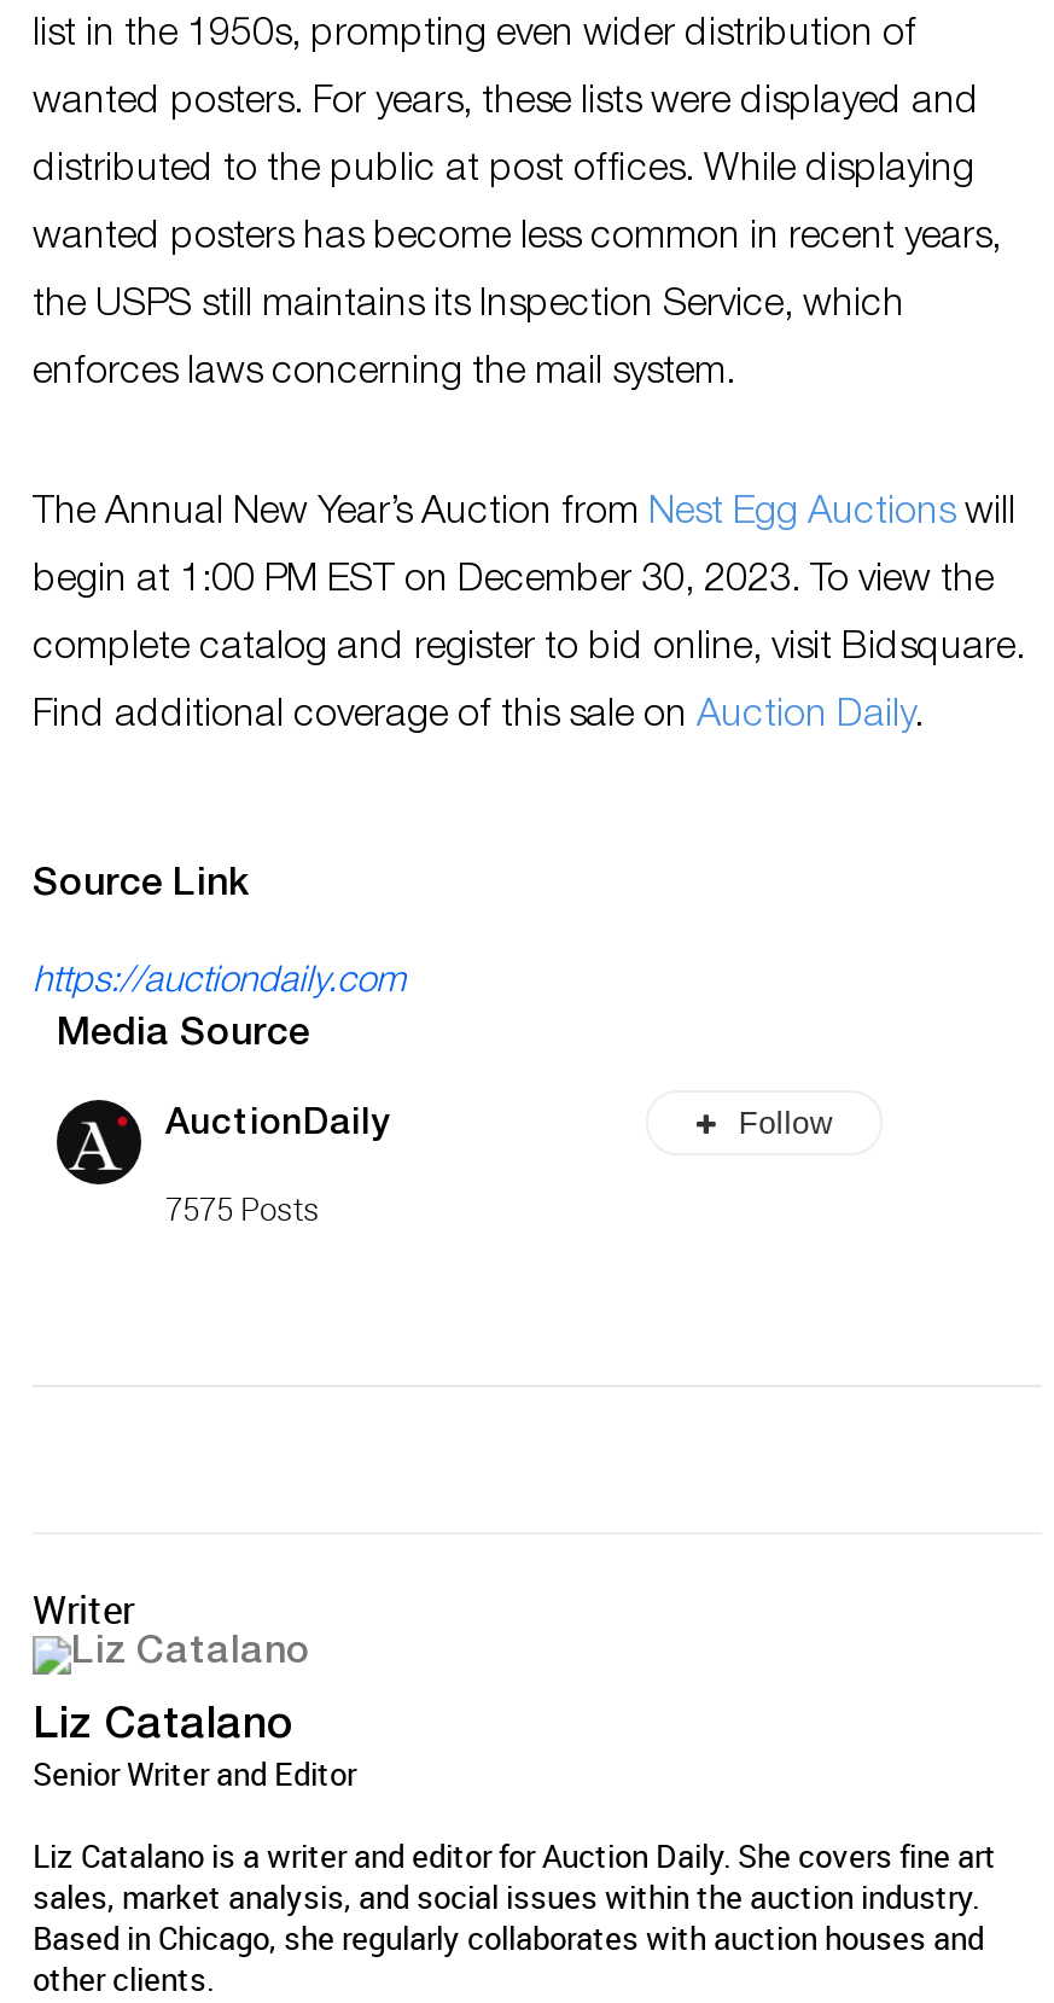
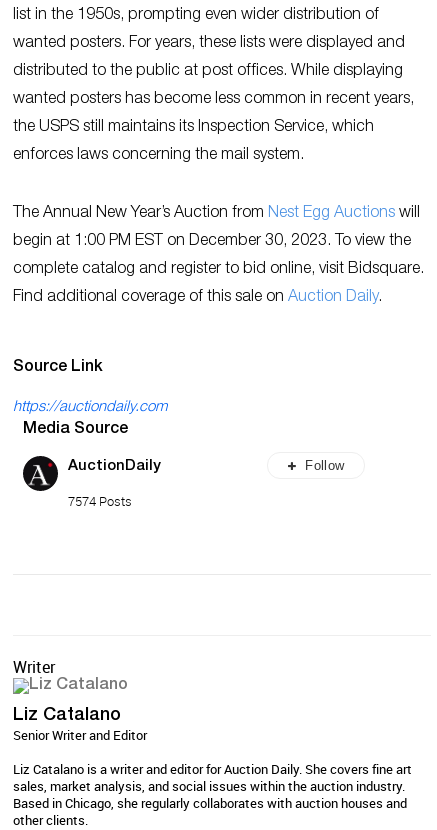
- 7575 Posts
+ 7574 Posts
